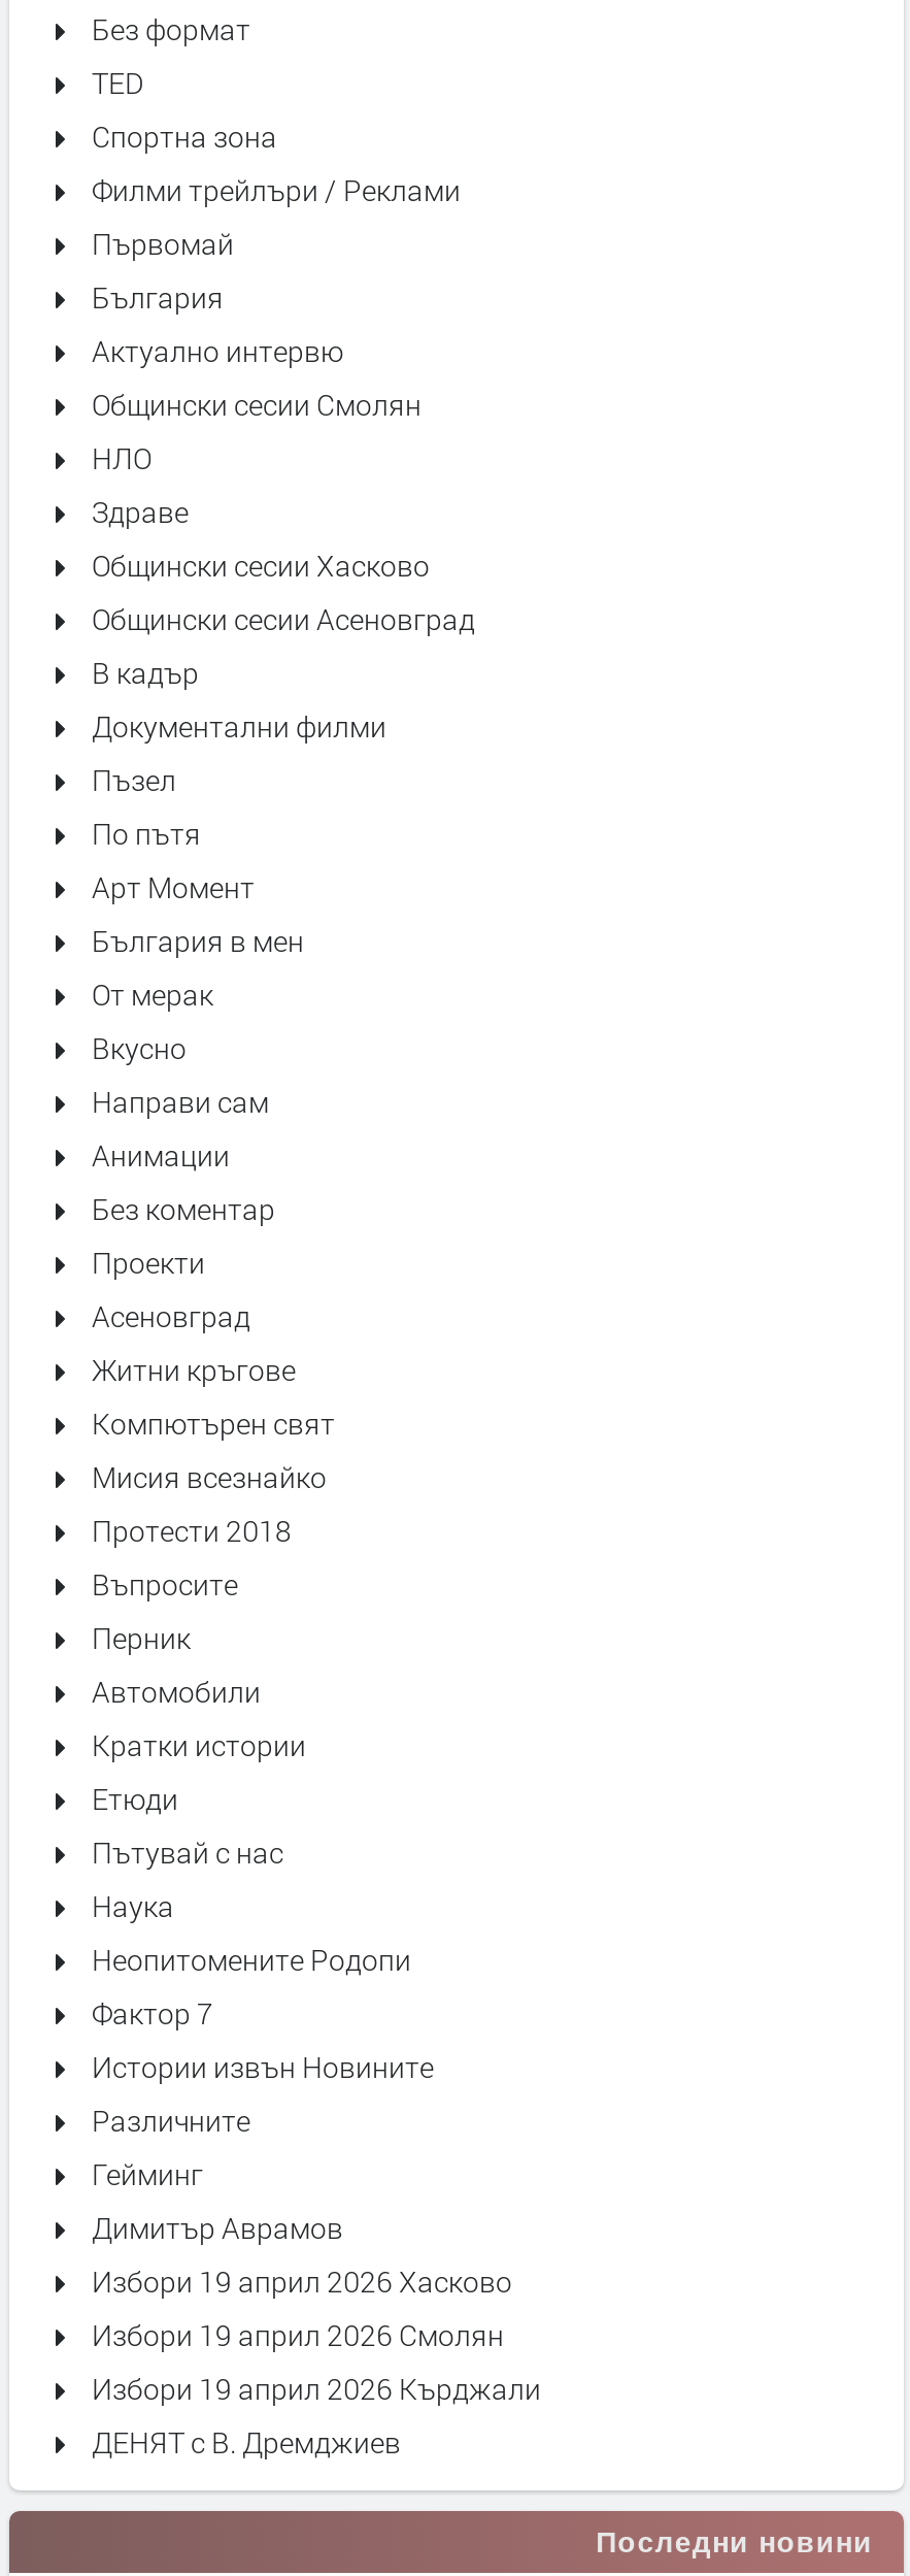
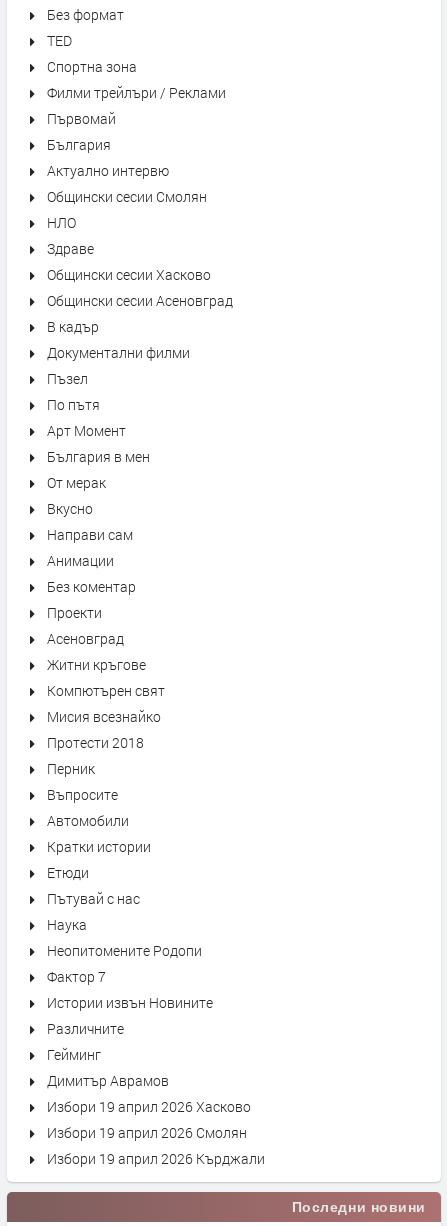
moved down: Въпросите

- ДЕНЯТ с В. Дремджиев
